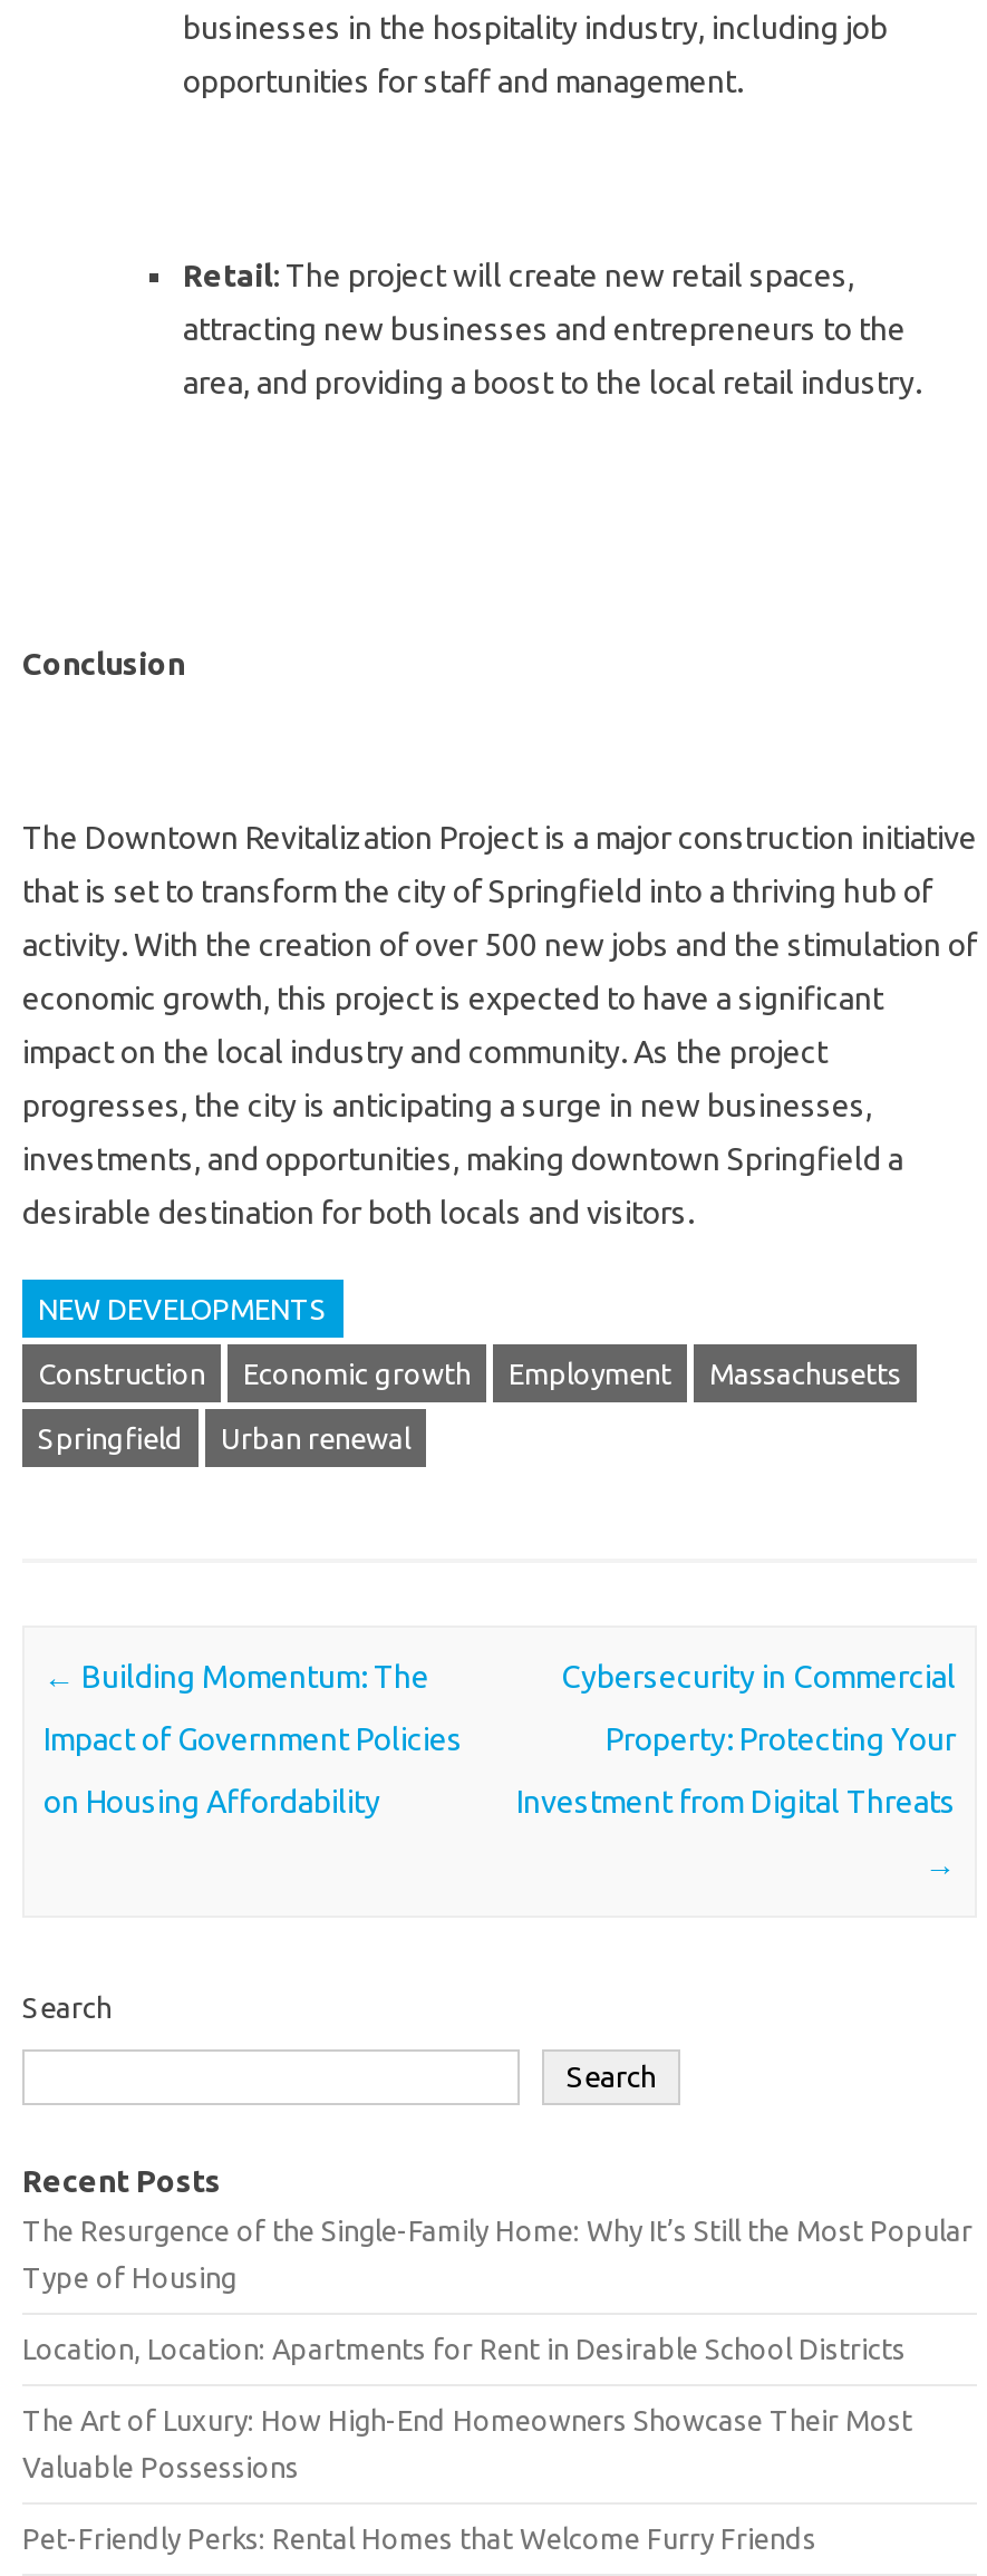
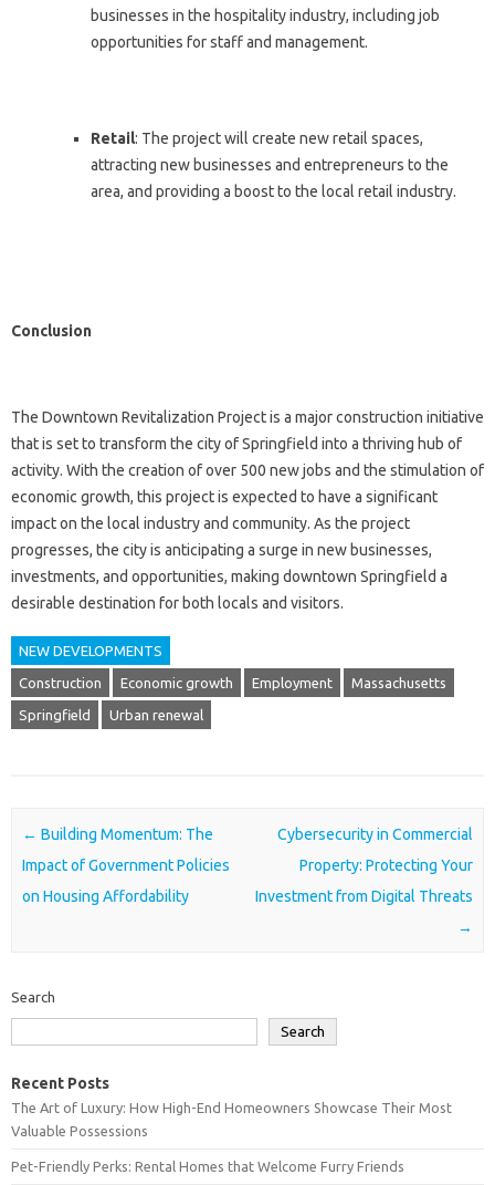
- The Resurgence of the Single-Family Home: Why It’s Still the Most Popular
- Type of Housing
- Location, Location: Apartments for Rent in Desirable School Districts
